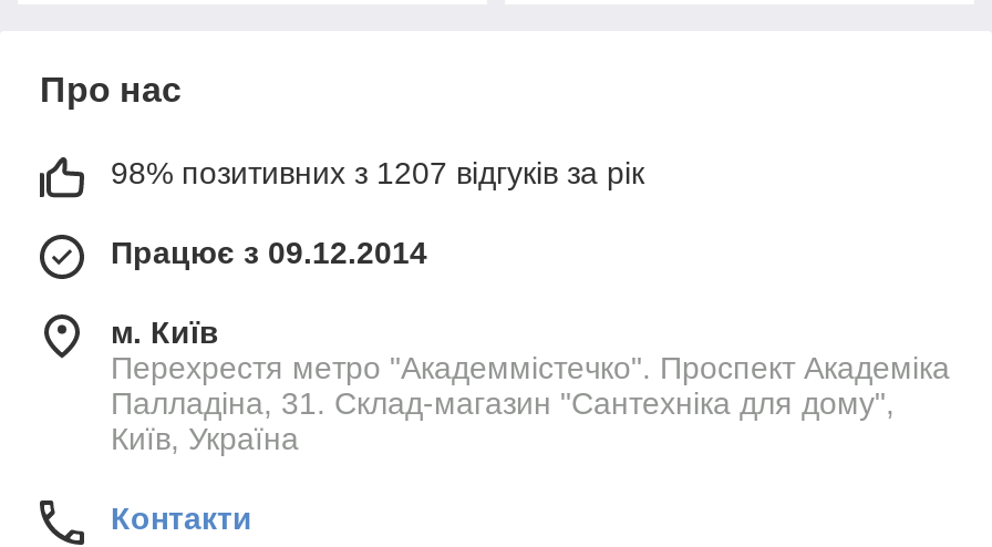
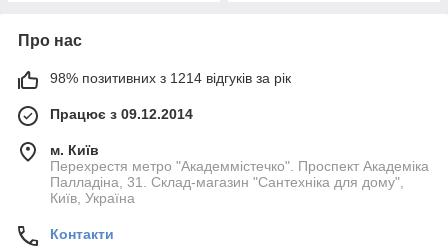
- 98% позитивних з 1207 відгуків за рік
+ 98% позитивних з 1214 відгуків за рік
